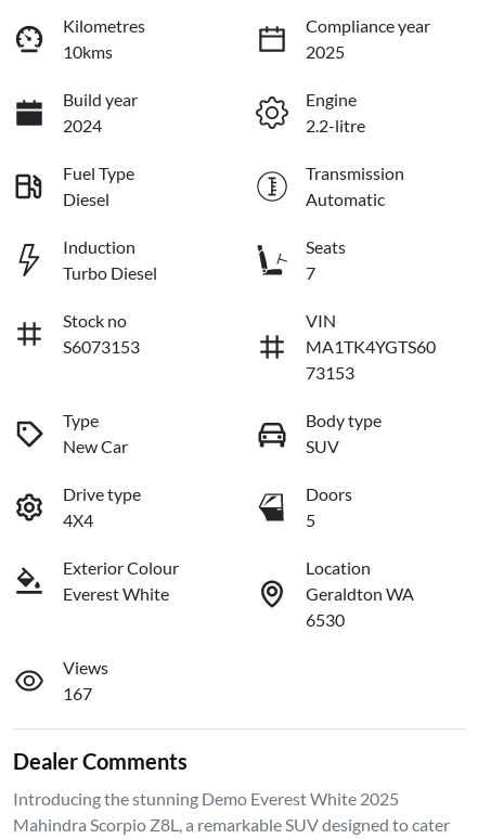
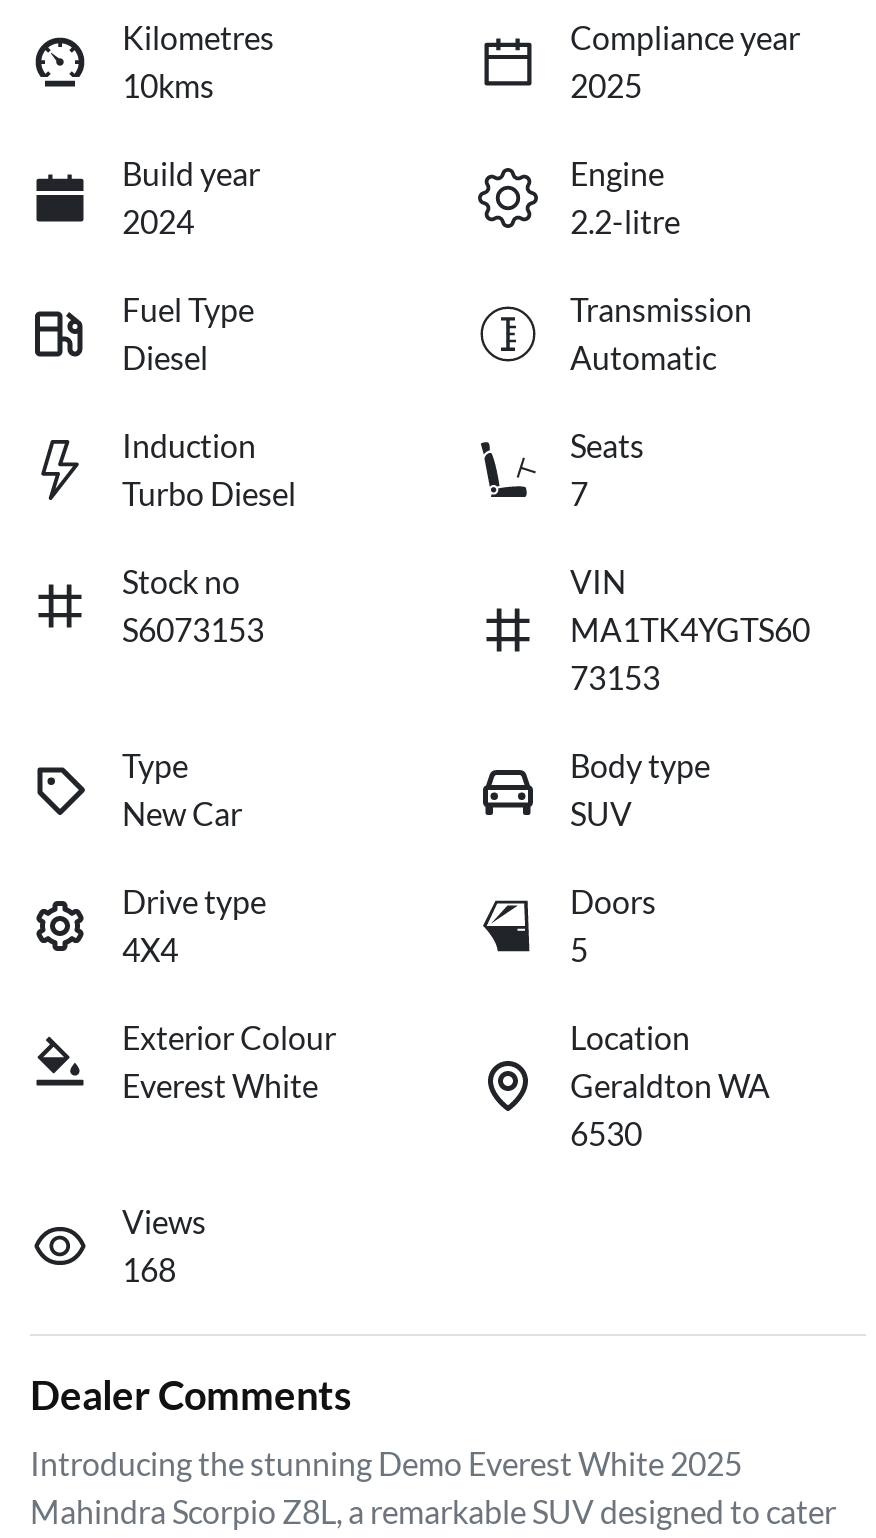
- 167
+ 168
